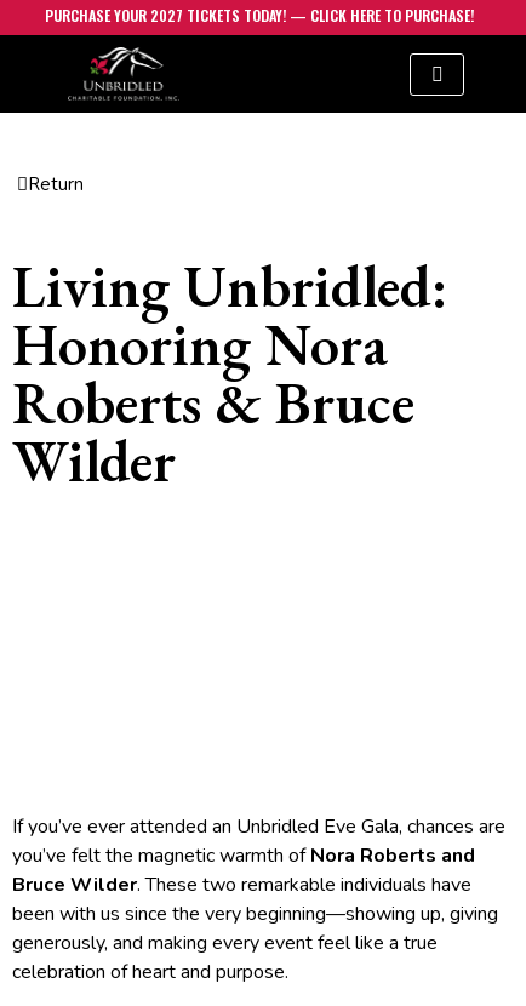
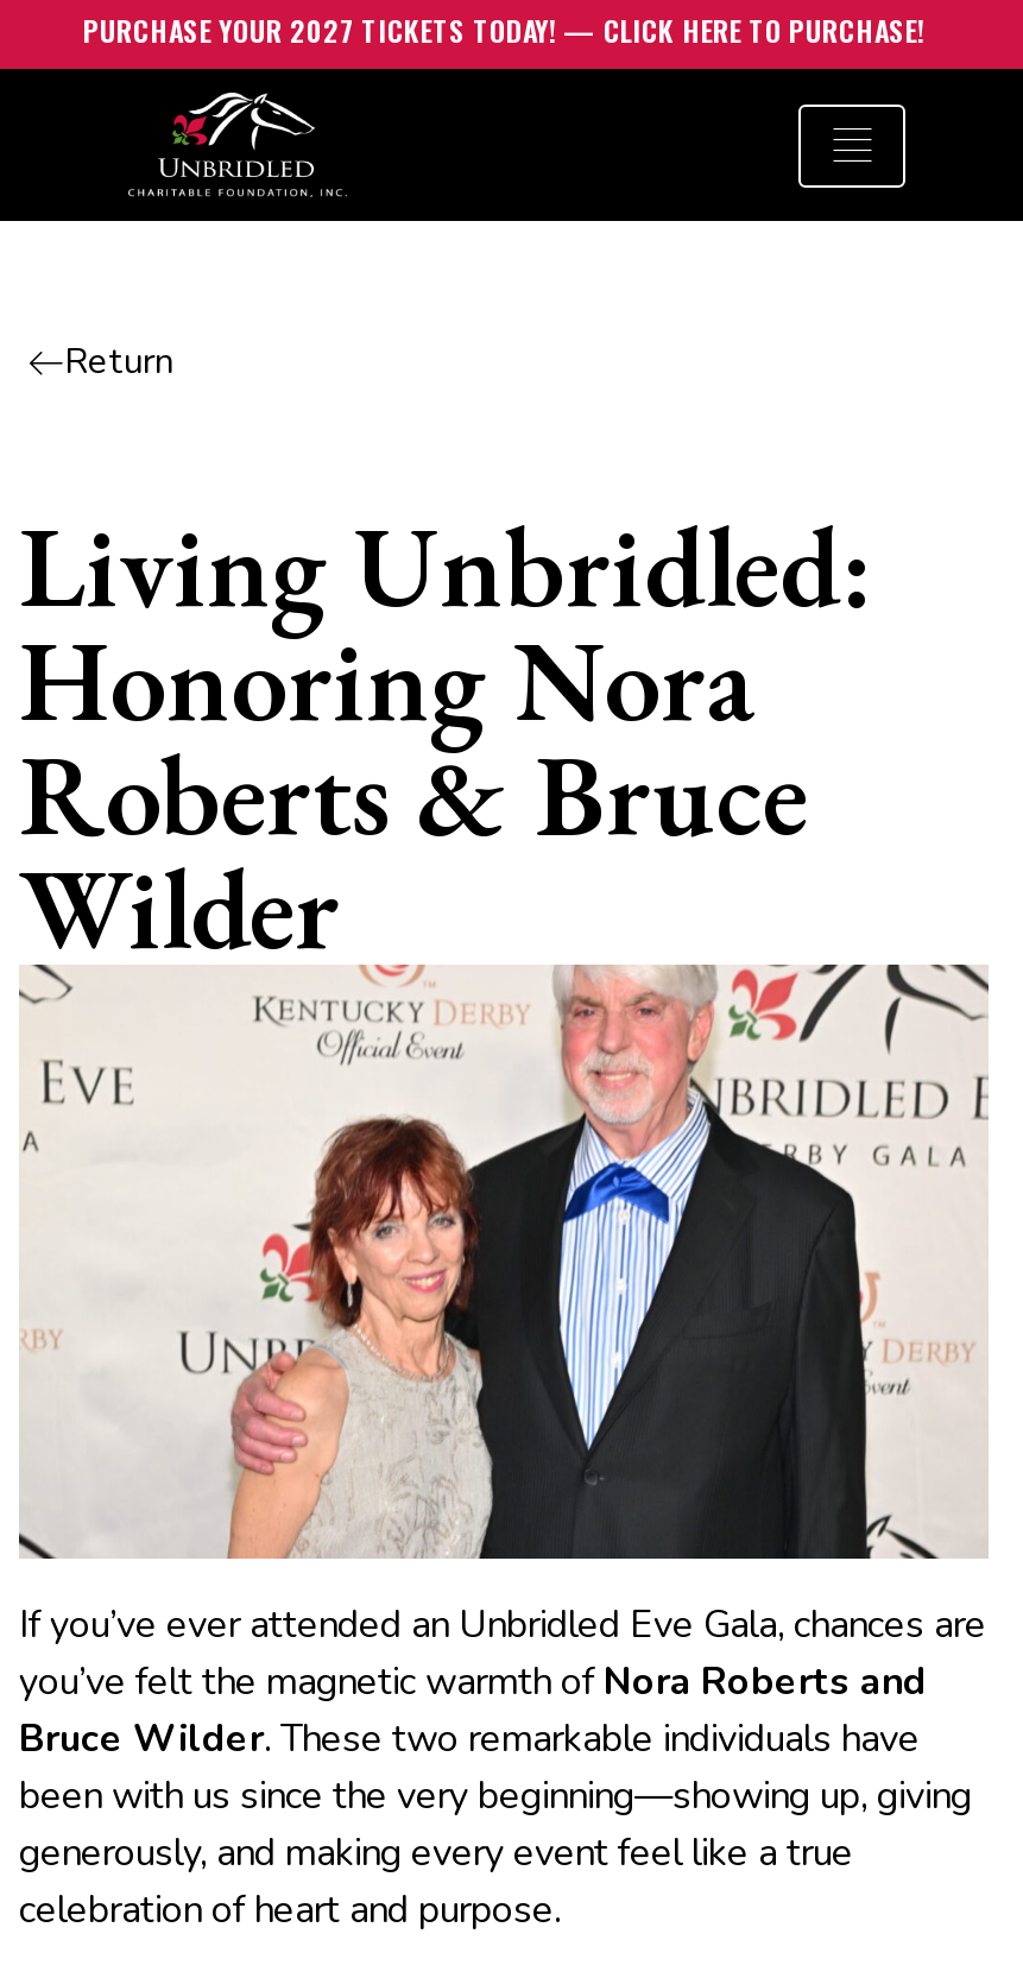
+ [image]
